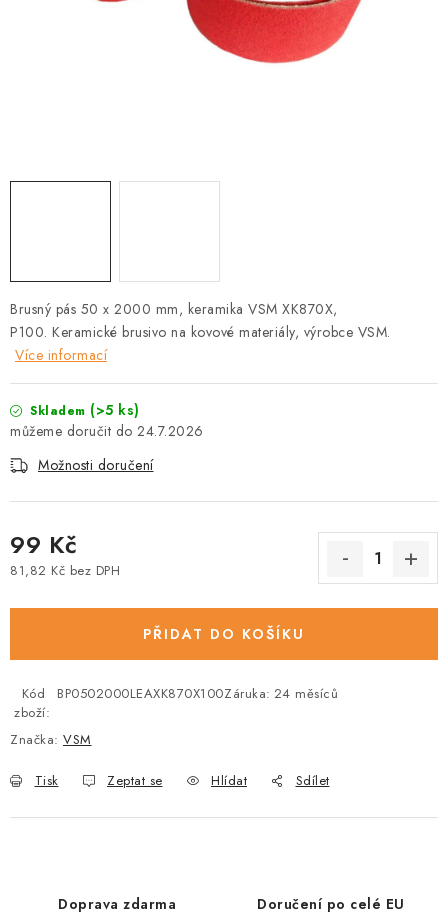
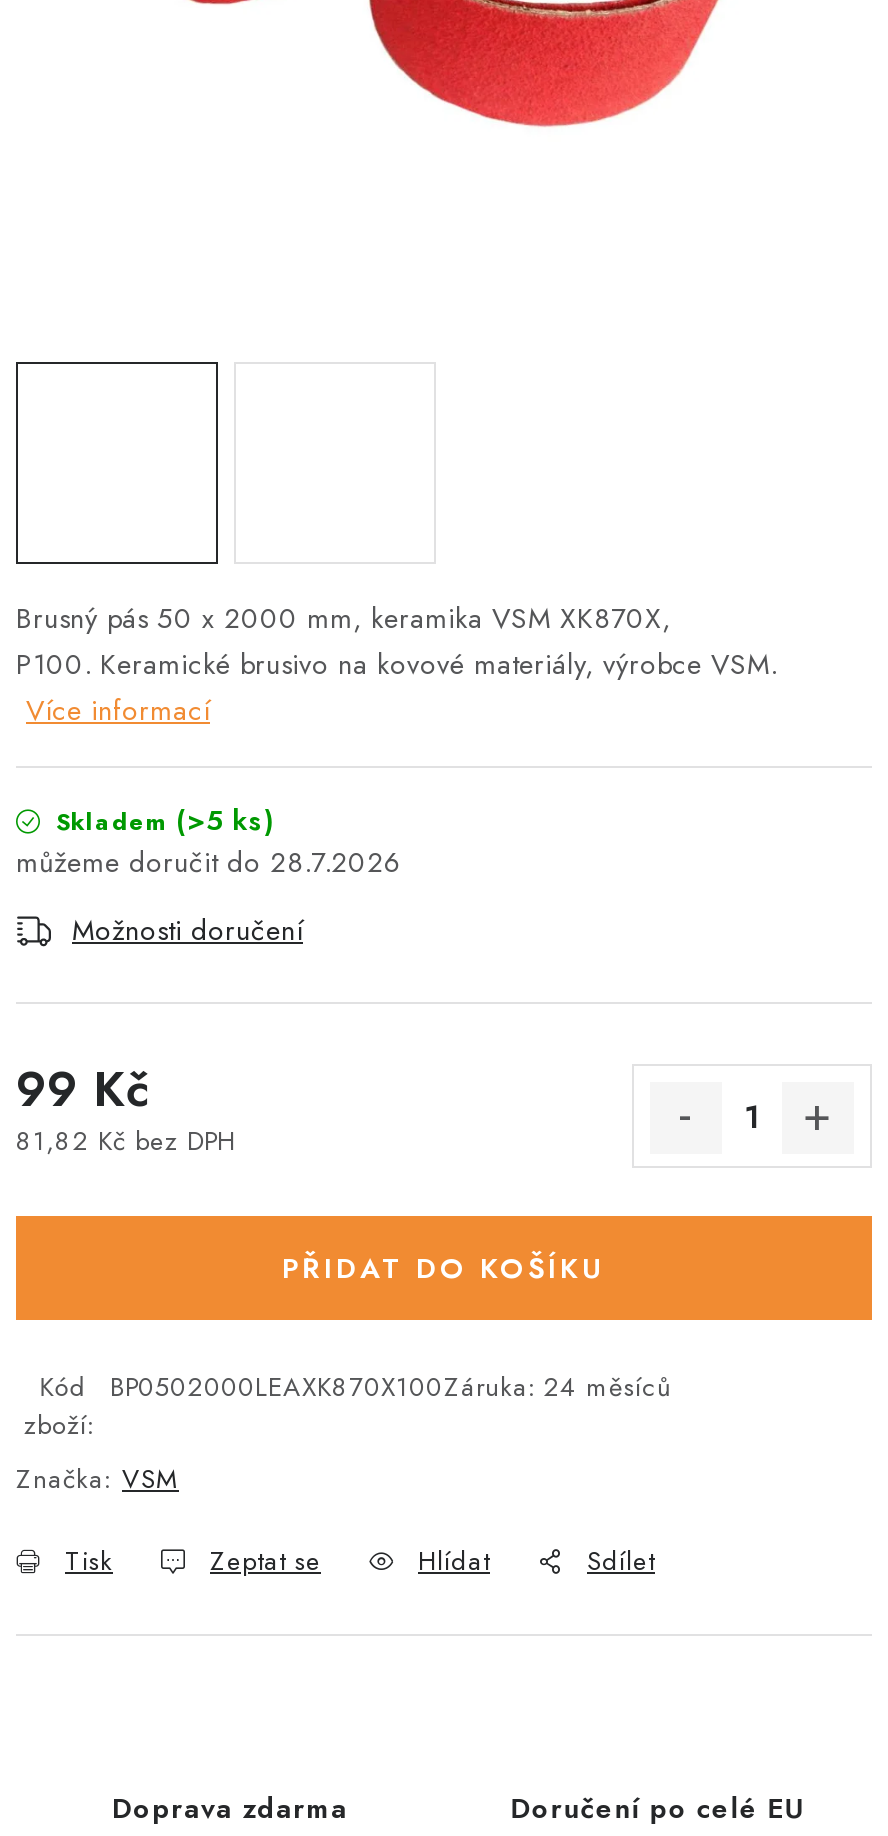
- 24.7.2026
+ 28.7.2026
